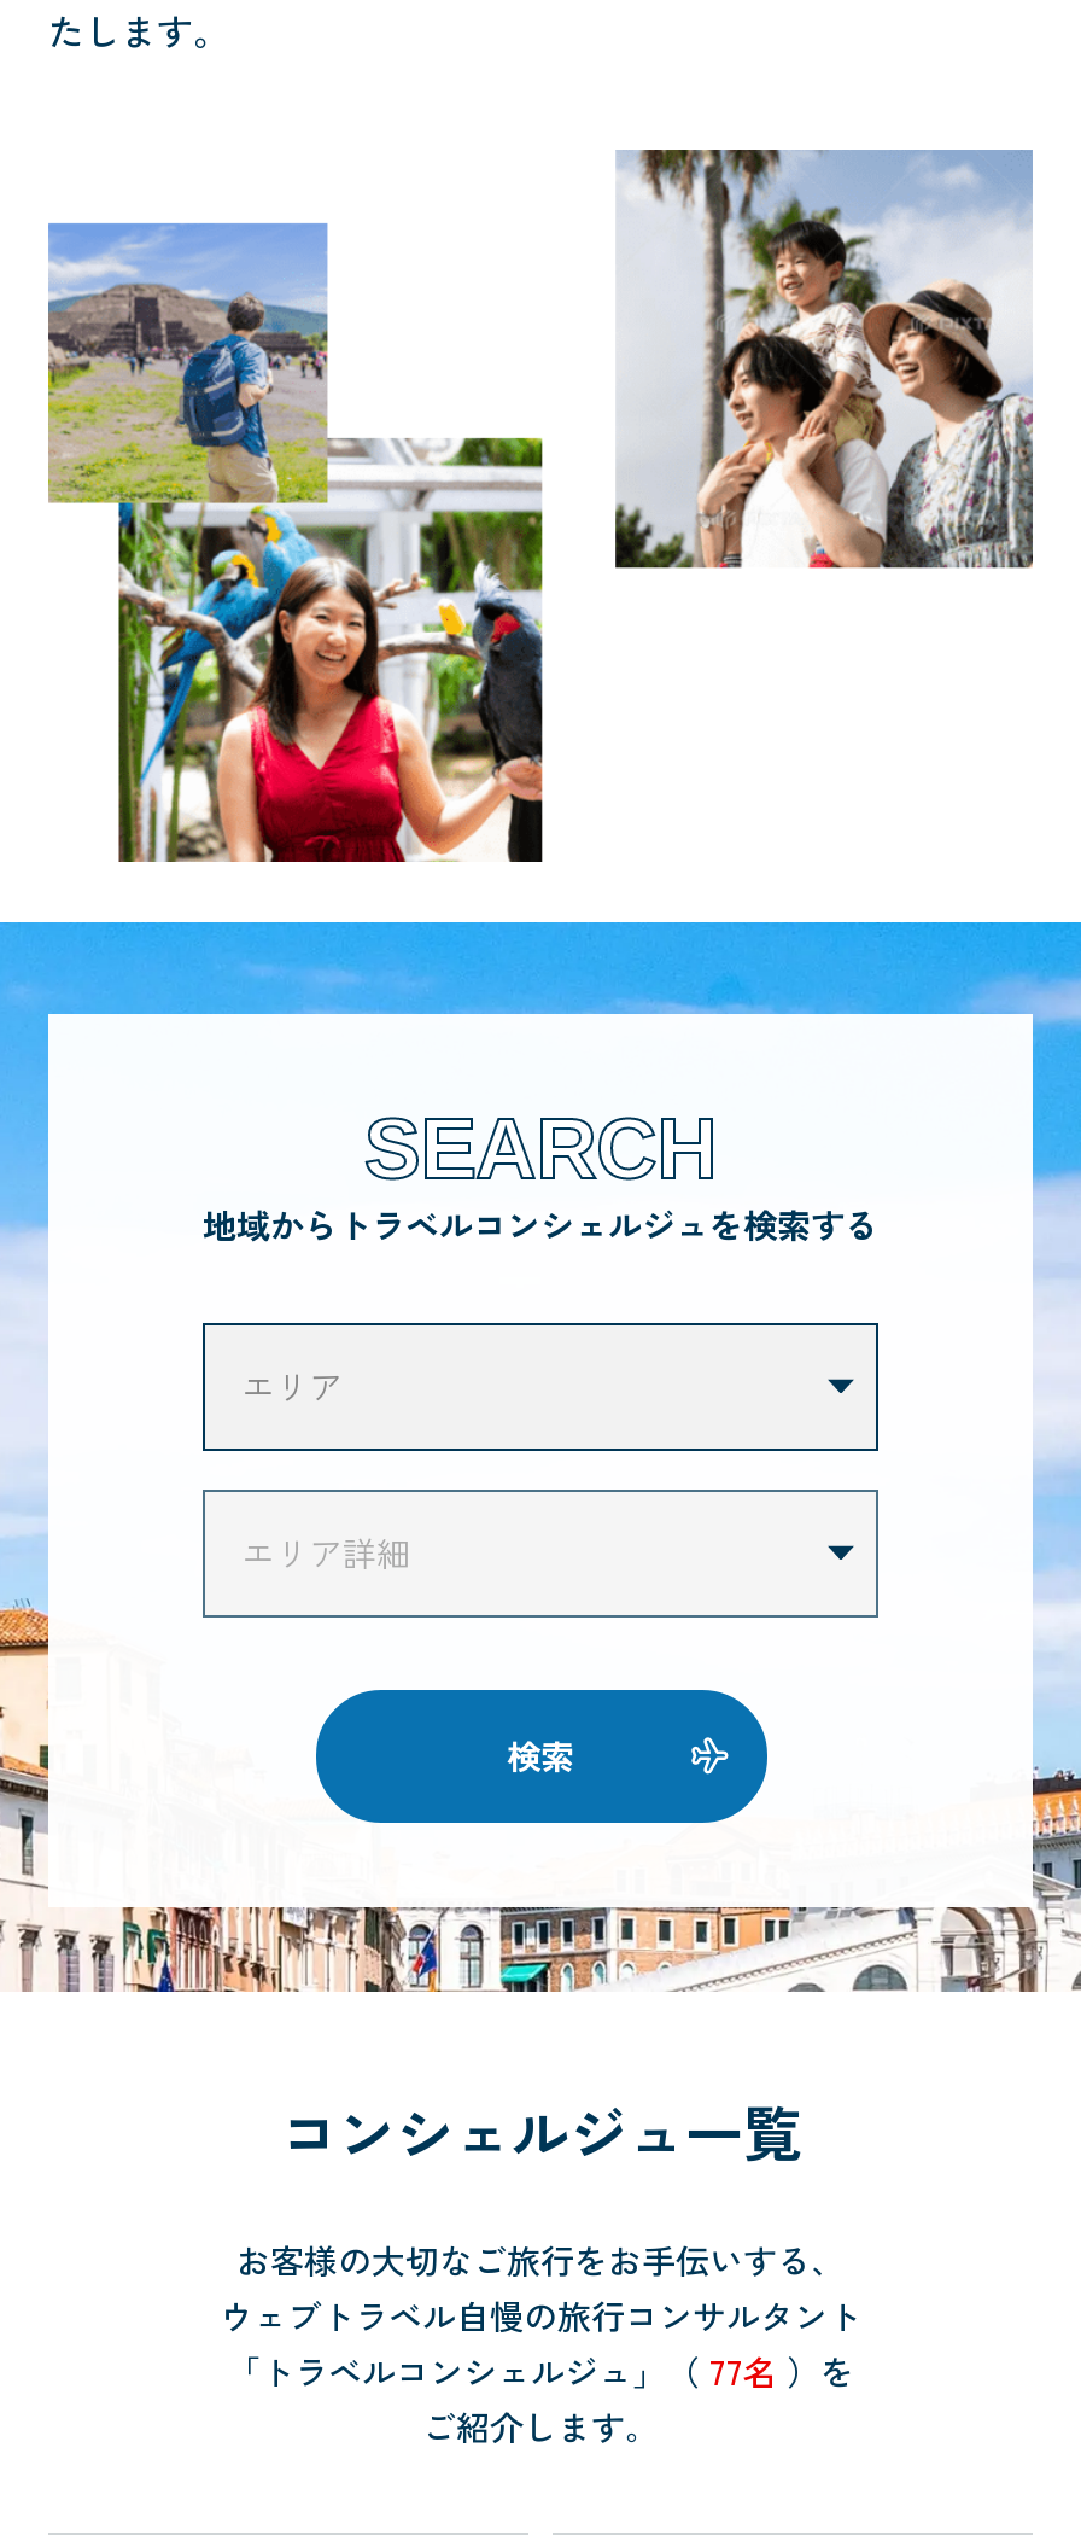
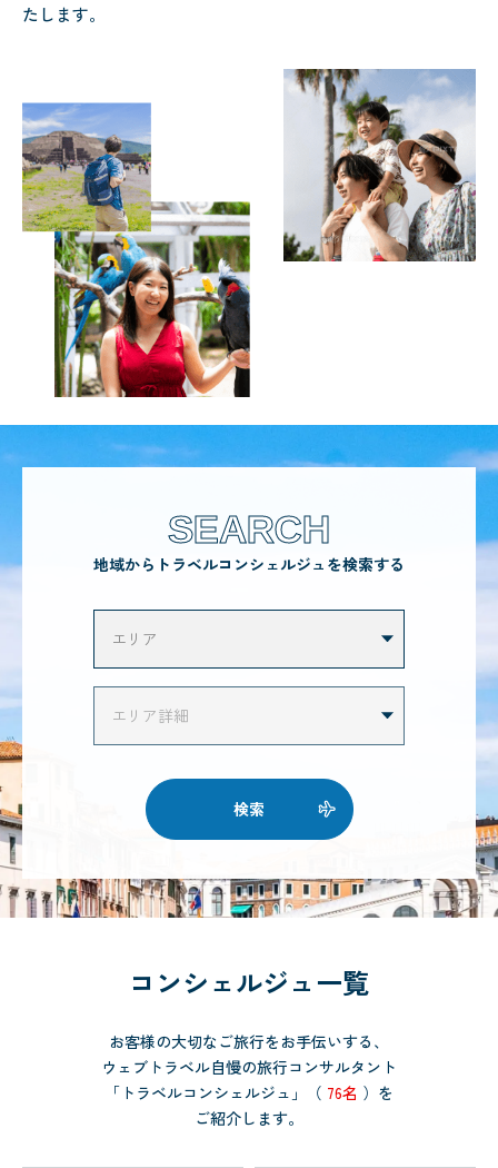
- 「トラベルコンシェルジュ」（77名）を
+ 「トラベルコンシェルジュ」（76名）を
